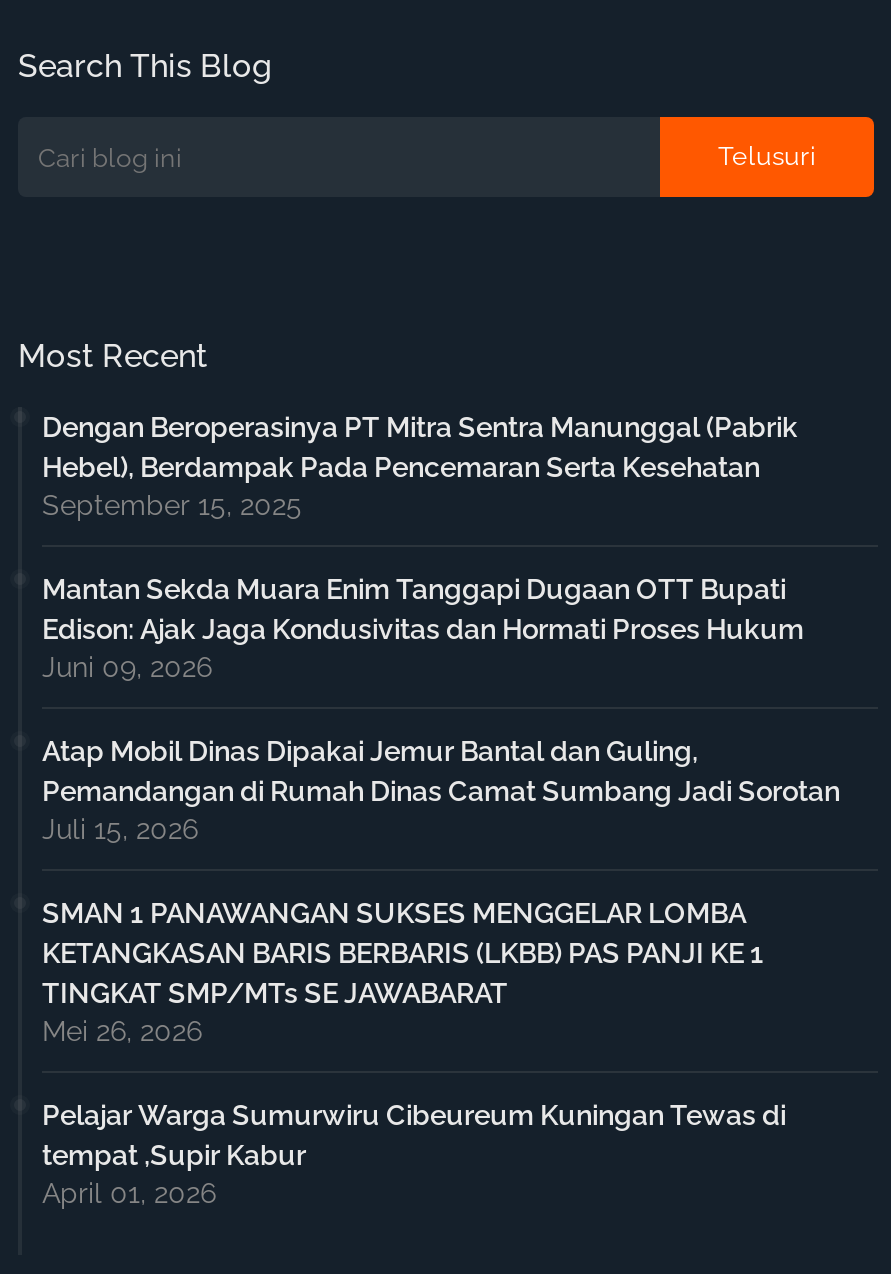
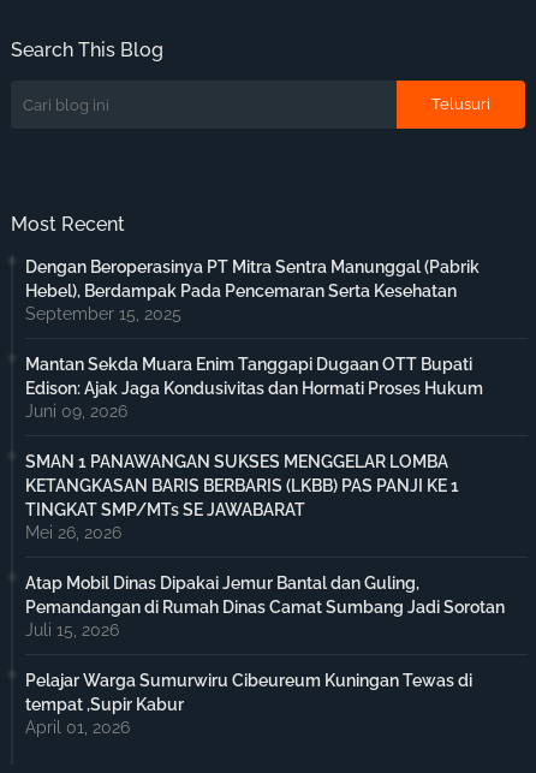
moved down: Atap Mobil Dinas Dipakai Jemur Bantal dan Guling, | Pemandangan di Rumah Dinas Camat Sumbang Jadi Sorotan | Juli 15, 2026

moved up: SMAN 1 PANAWANGAN SUKSES MENGGELAR LOMBA | KETANGKASAN BARIS BERBARIS (LKBB) PAS PANJI KE 1 | TINGKAT SMP/MTs SE JAWABARAT | Mei 26, 2026
